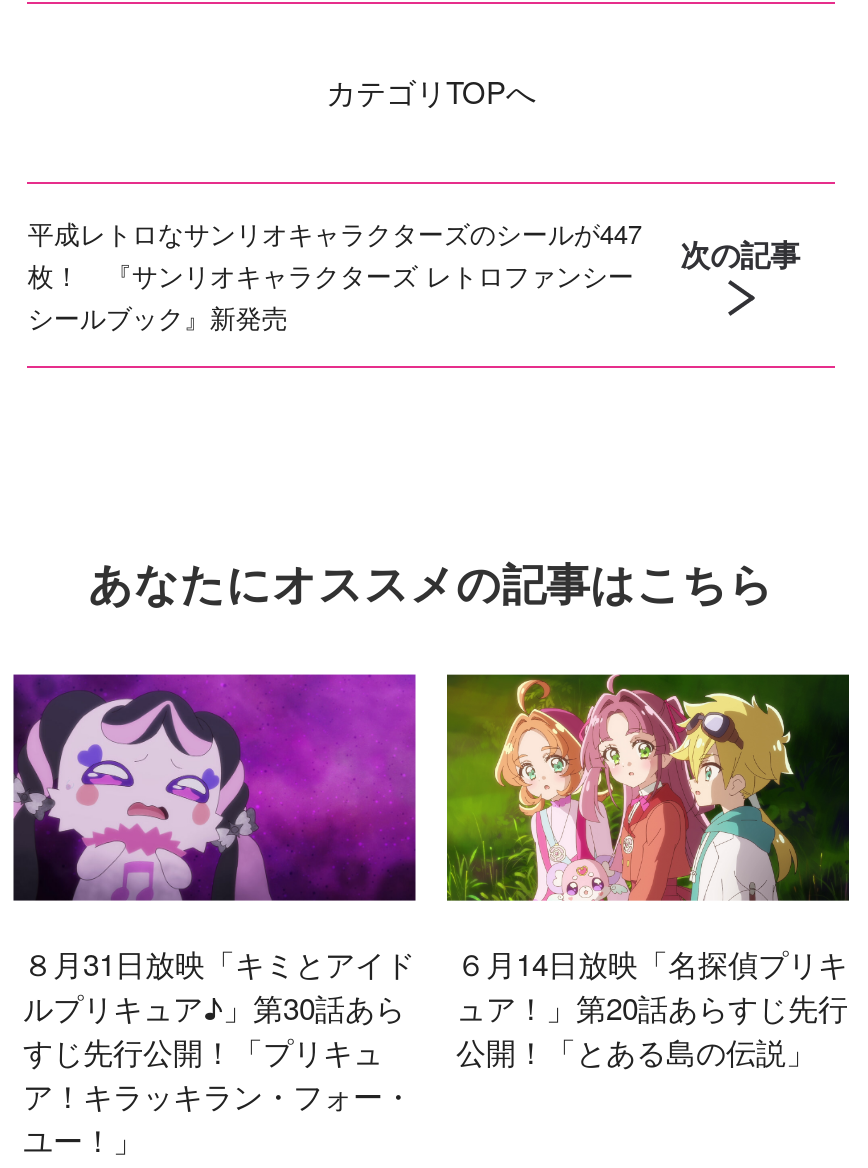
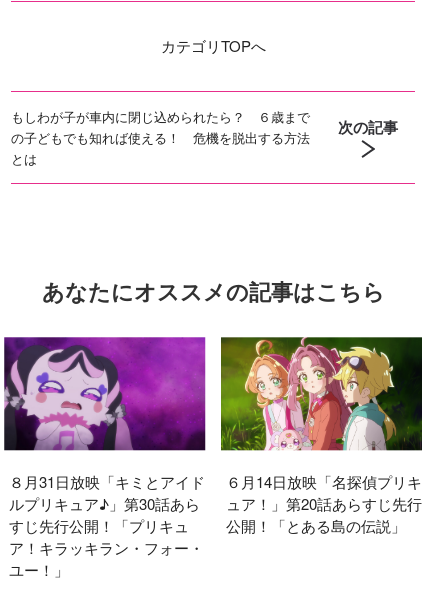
- 平成レトロなサンリオキャラクターズのシールが447
- 枚！ 『サンリオキャラクターズ レトロファンシー
- シールブック』新発売
+ もしわが子が車内に閉じ込められたら？ ６歳まで
+ の子どもでも知れば使える！ 危機を脱出する方法
+ とは
